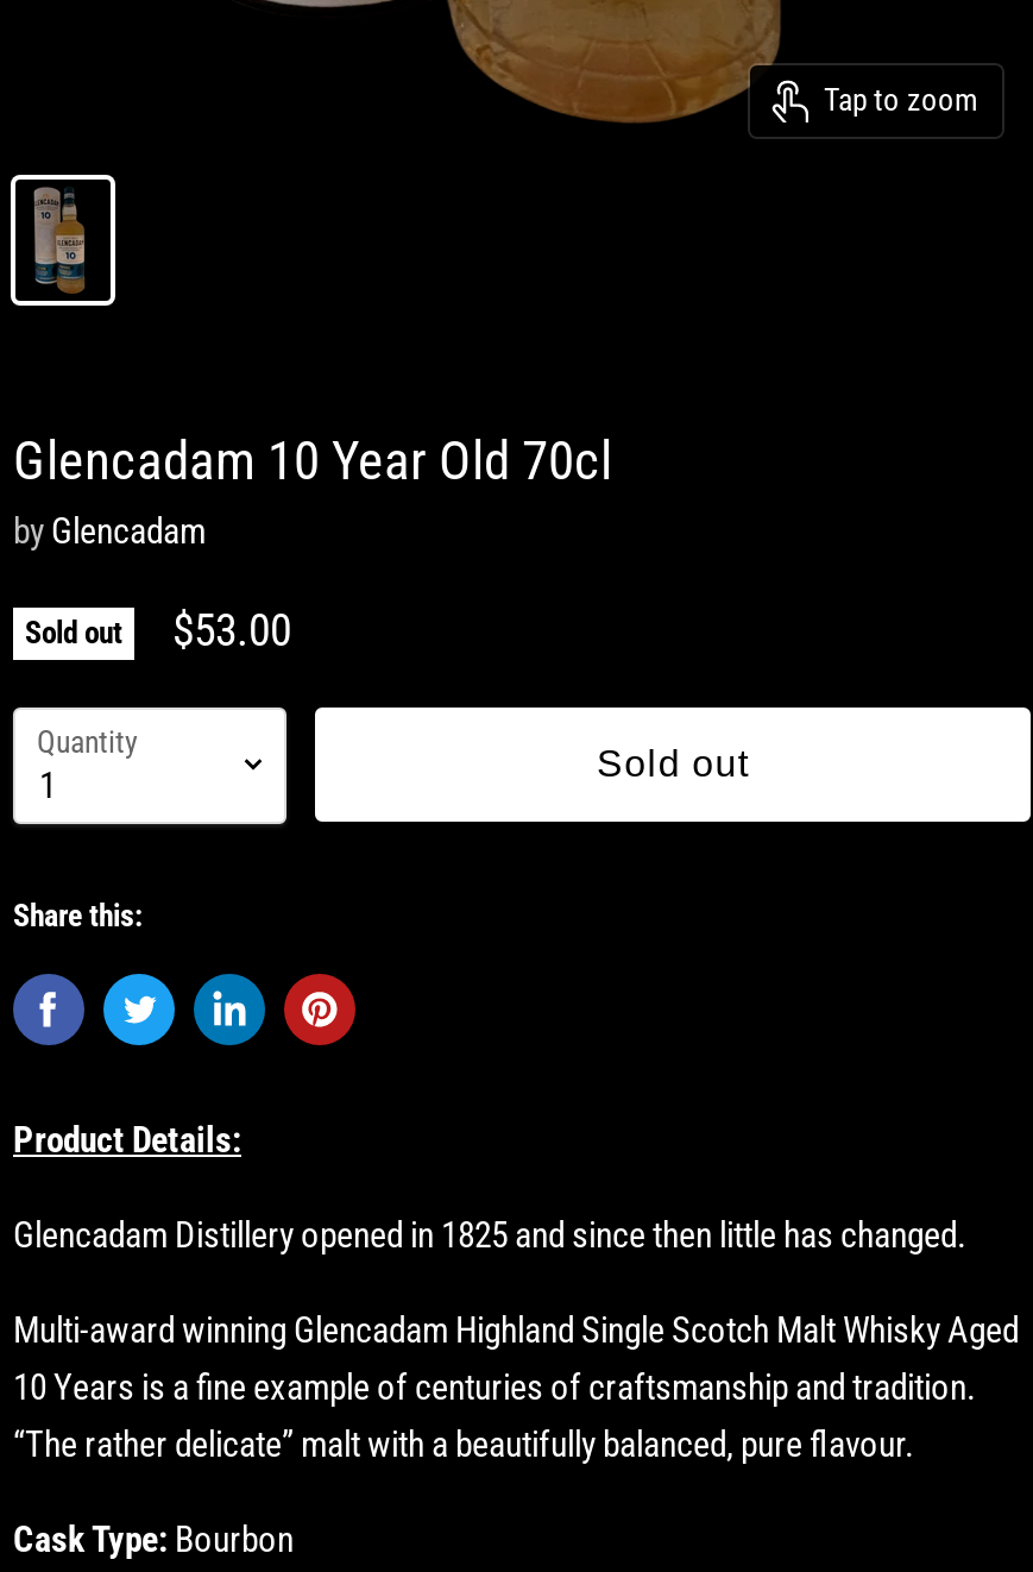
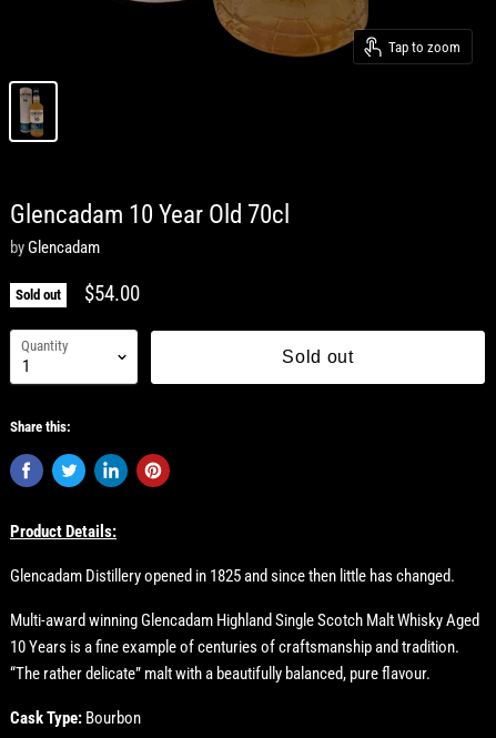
- Sold out $53.00
+ Sold out $54.00
